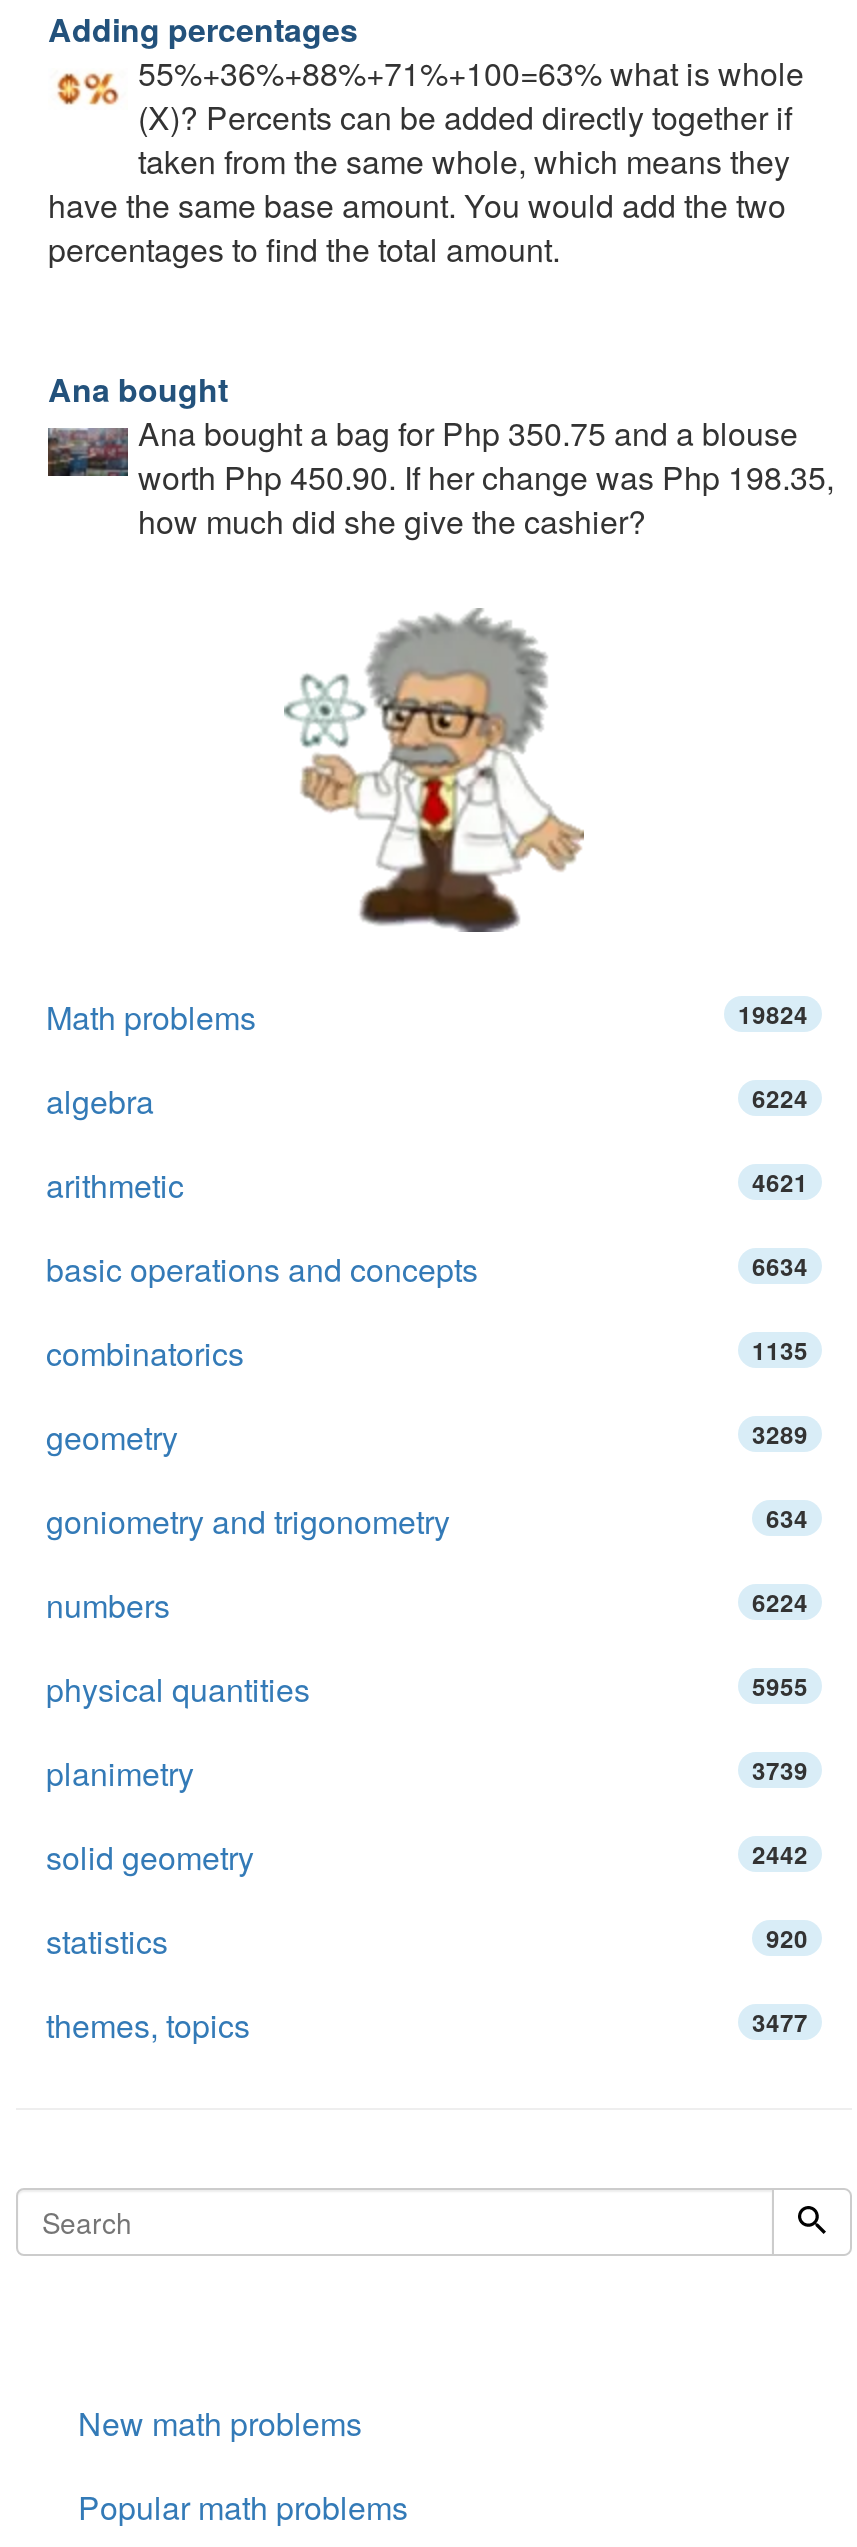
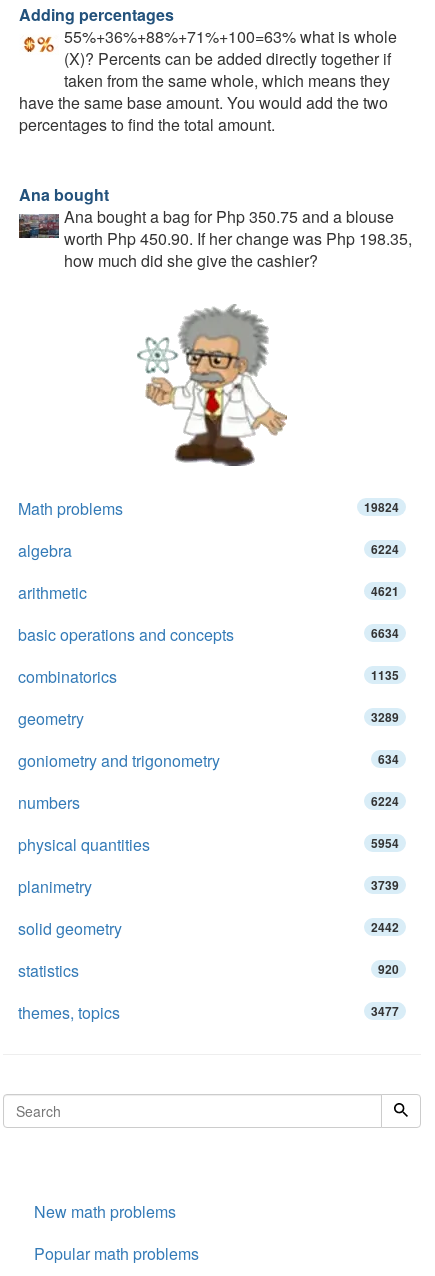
- 5955
+ 5954
